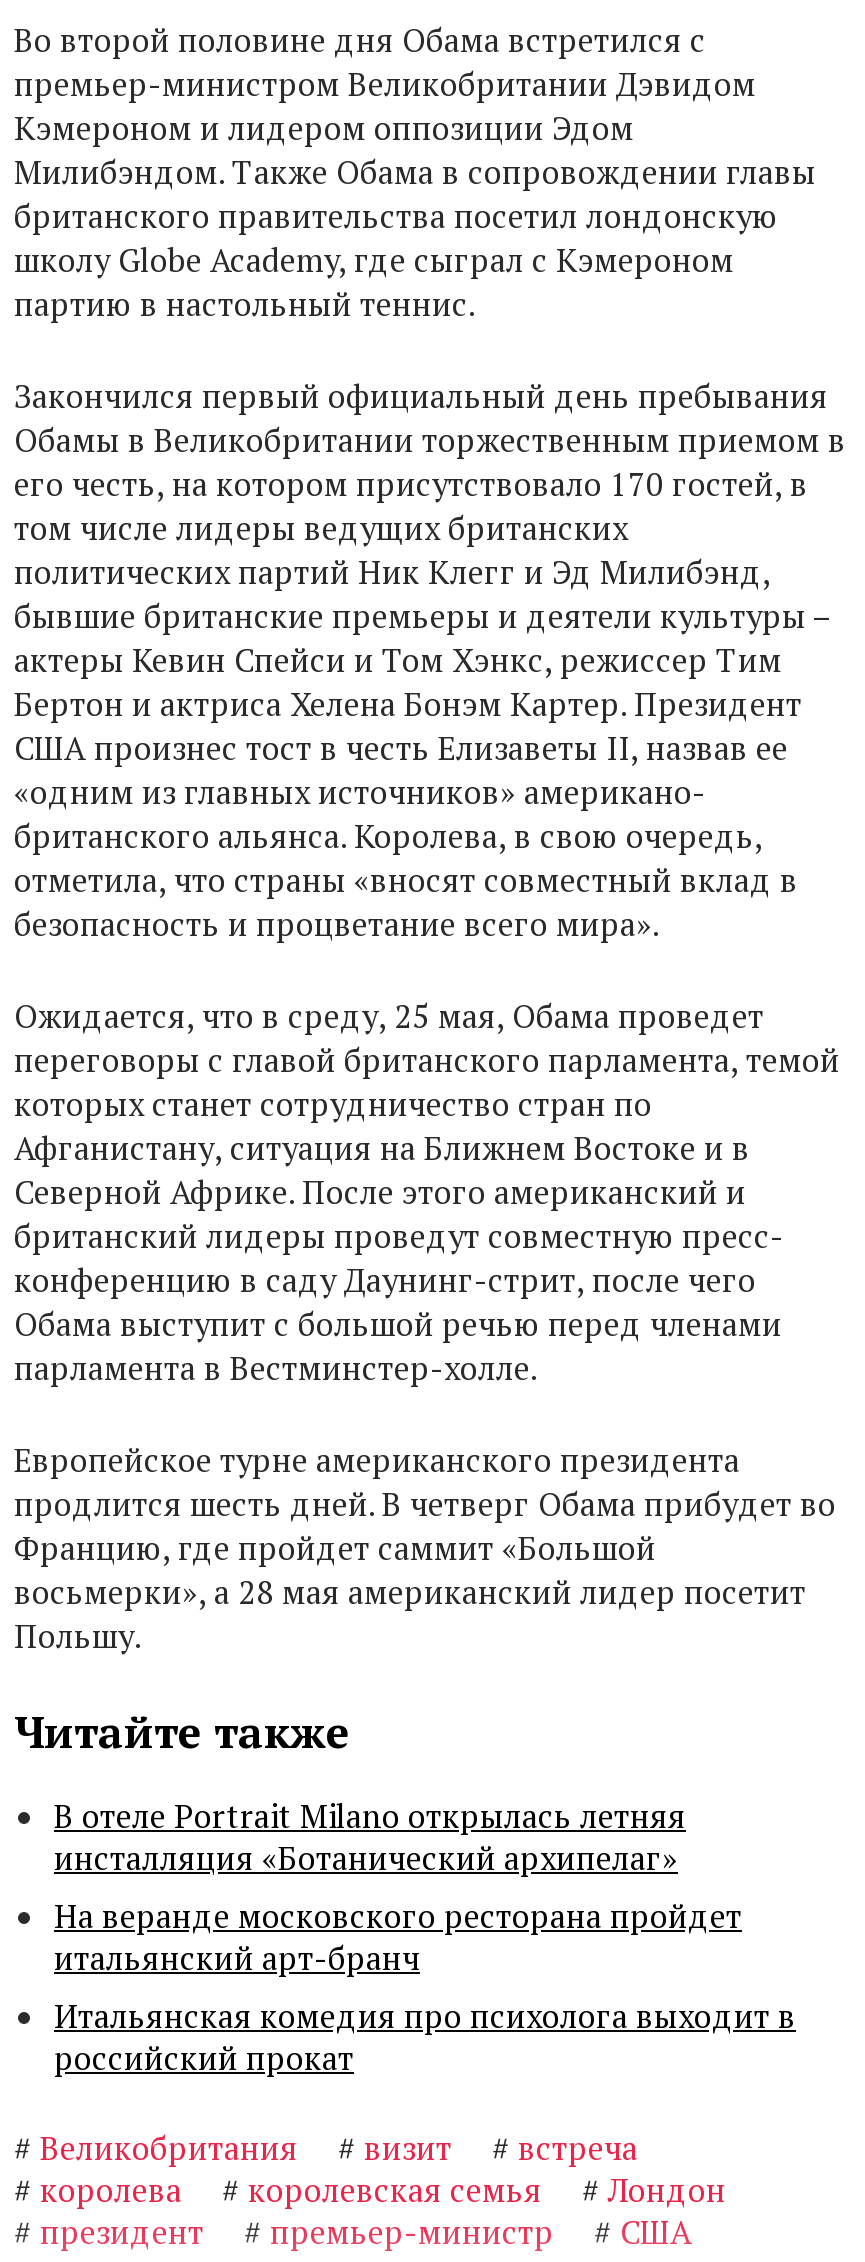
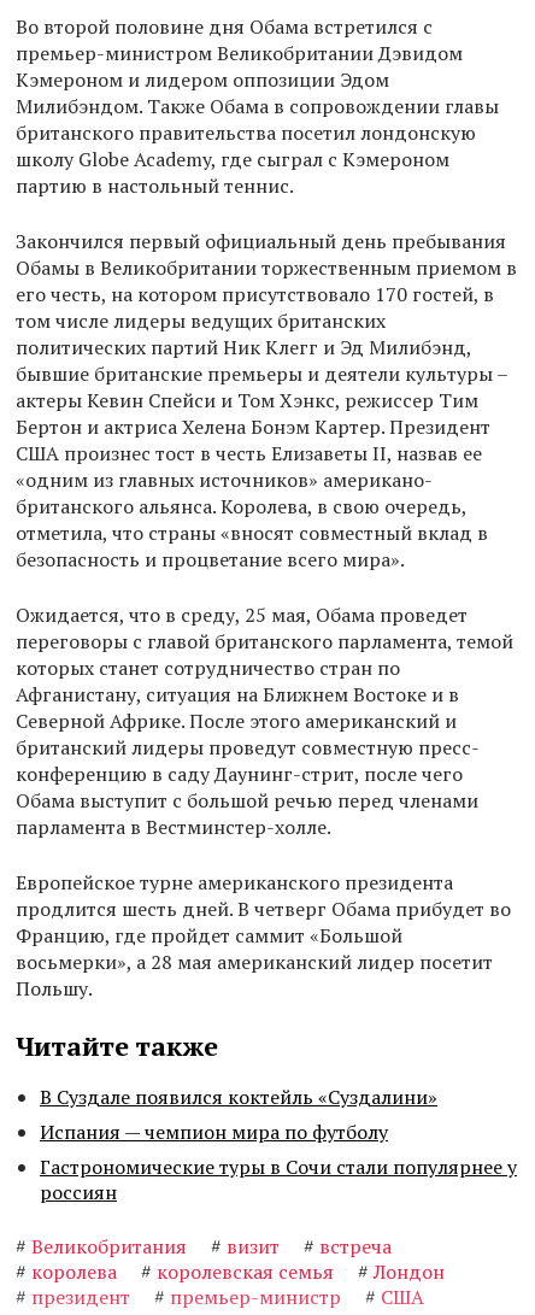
- В отеле Portrait Milano открылась летняя
- инсталляция «Ботанический архипелаг»
- На веранде московского ресторана пройдет
- итальянский арт-бранч
- Итальянская комедия про психолога выходит в
- российский прокат
+ В Суздале появился коктейль «Суздалини»
+ Испания — чемпион мира по футболу
+ Гастрономические туры в Сочи стали популярнее у
+ россиян
